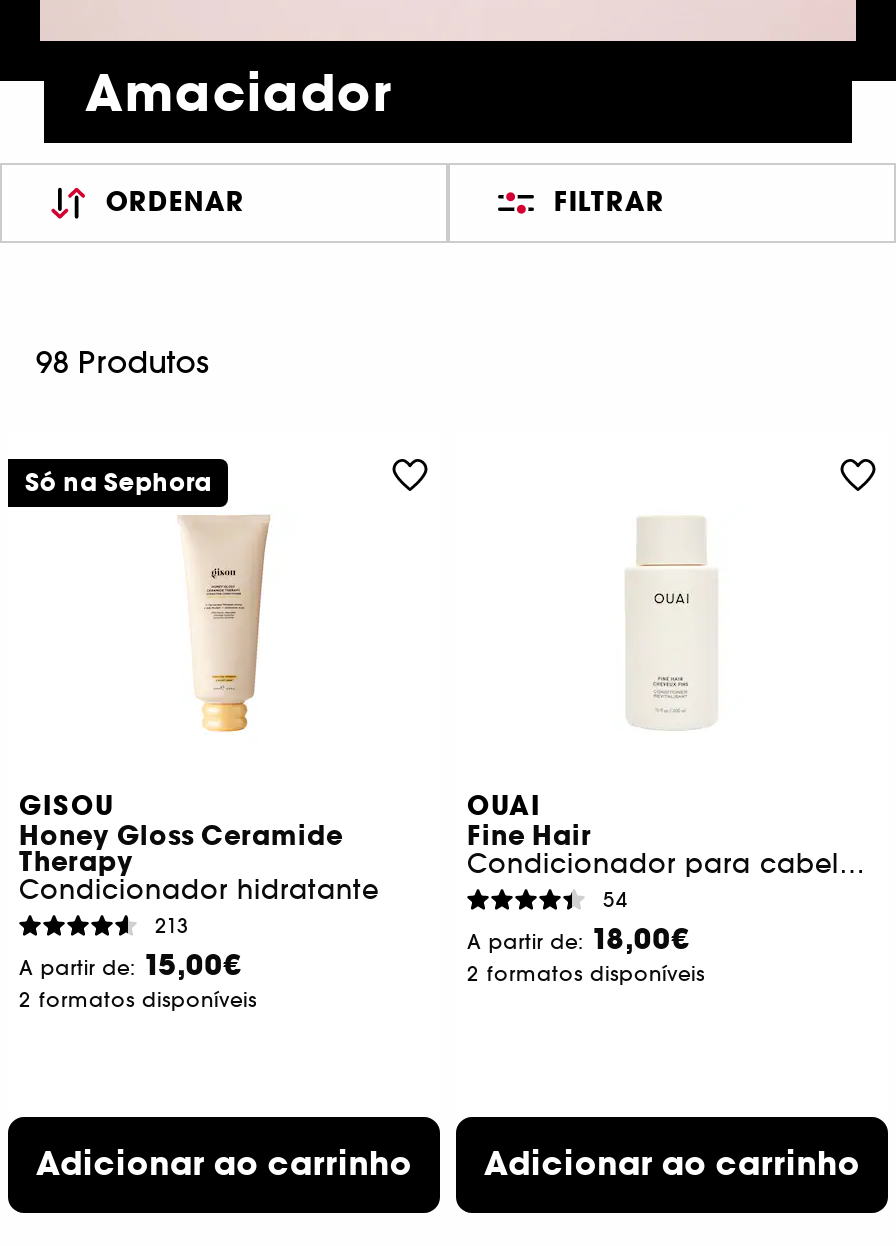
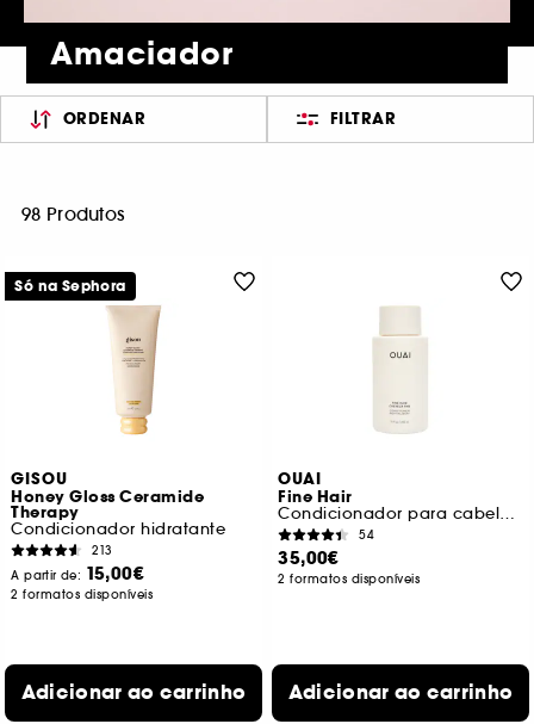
- A partir de: 18,00€
+ 35,00€
